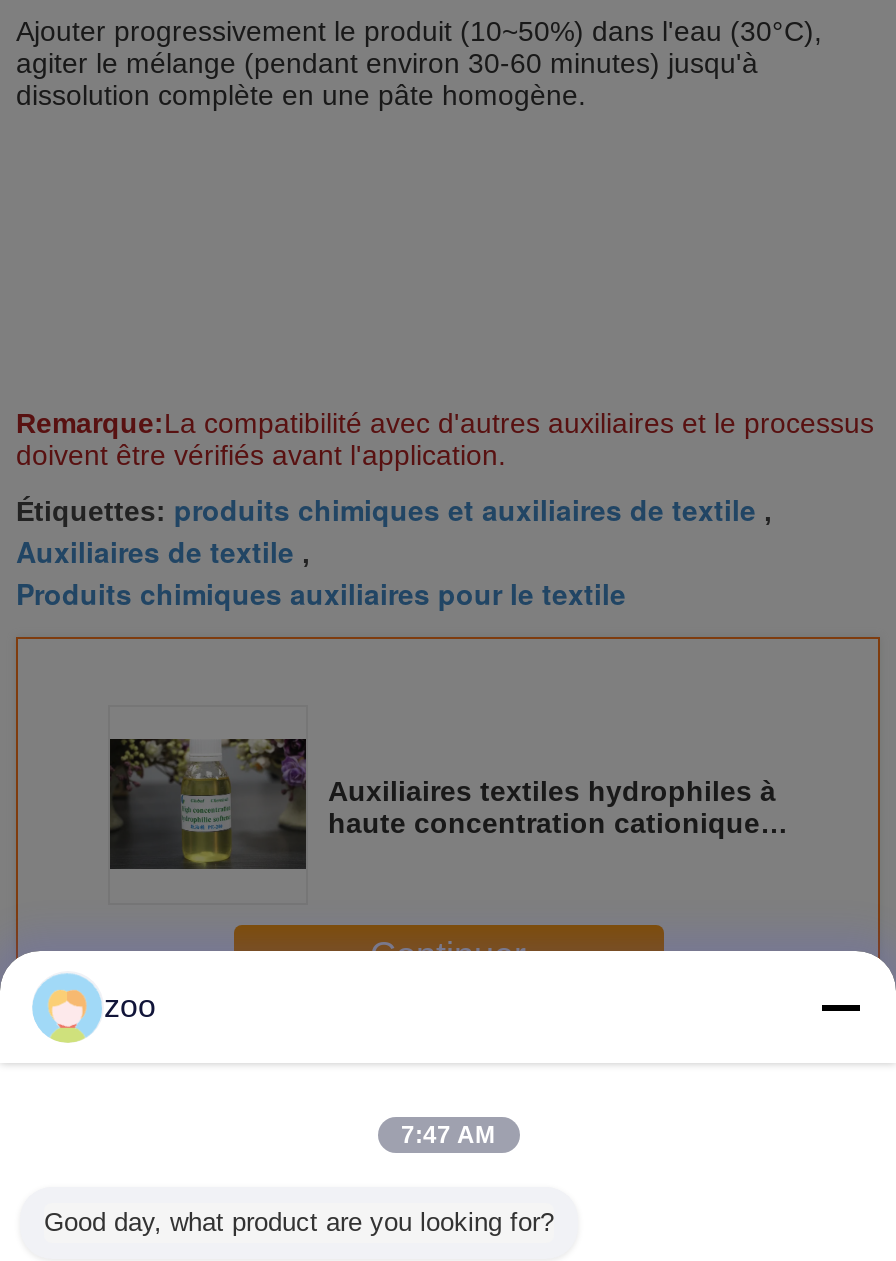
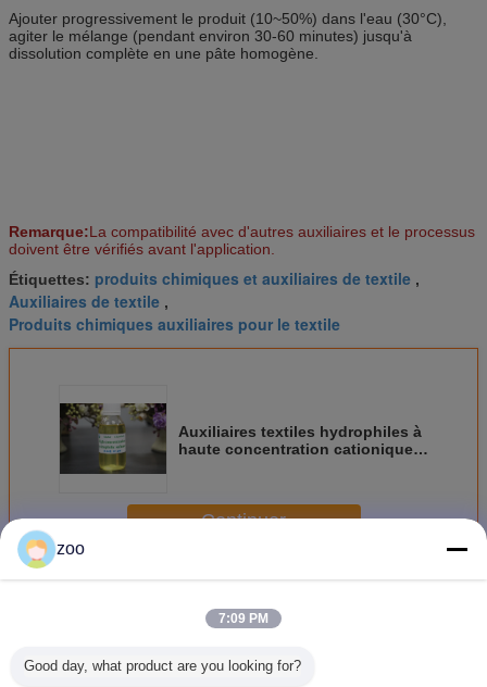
- 7:47 AM
+ 7:09 PM
